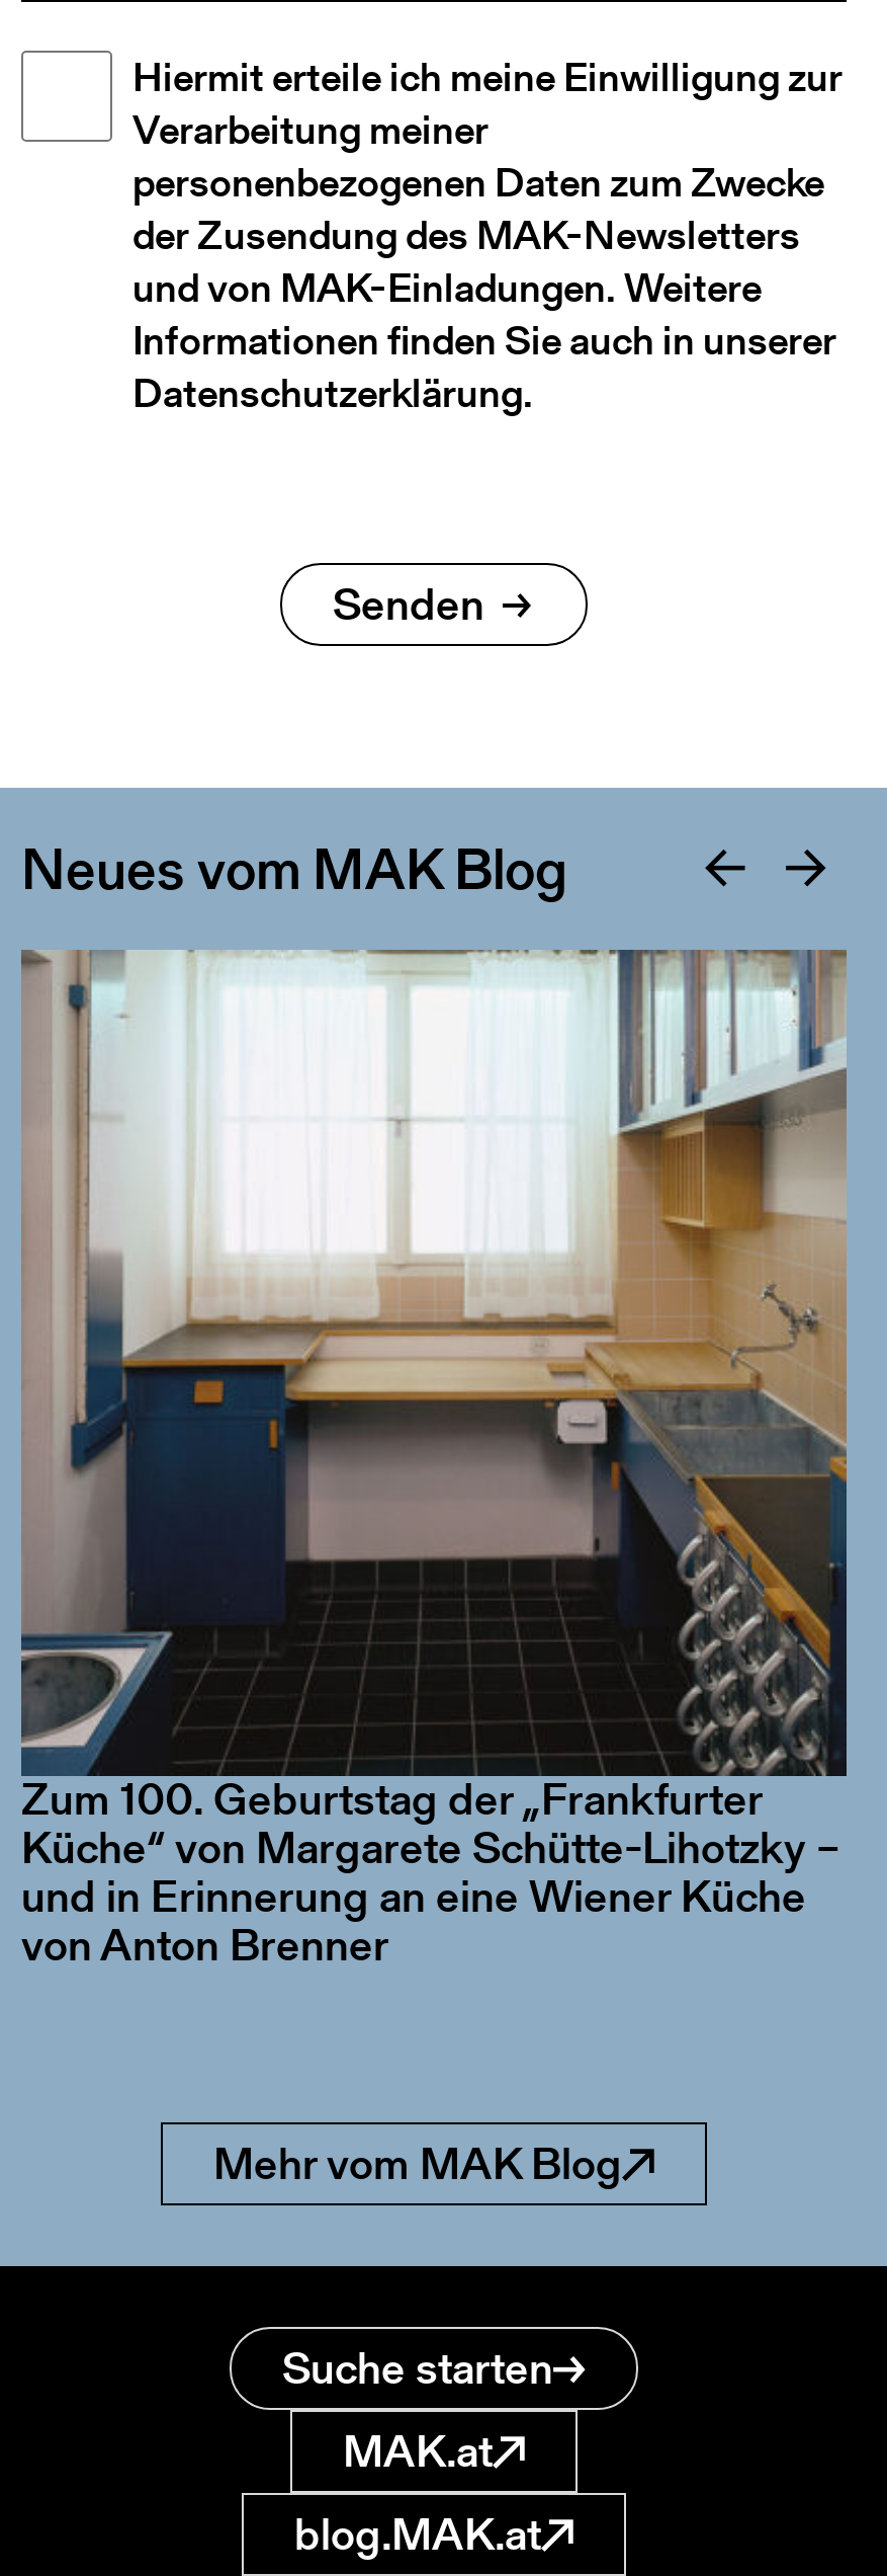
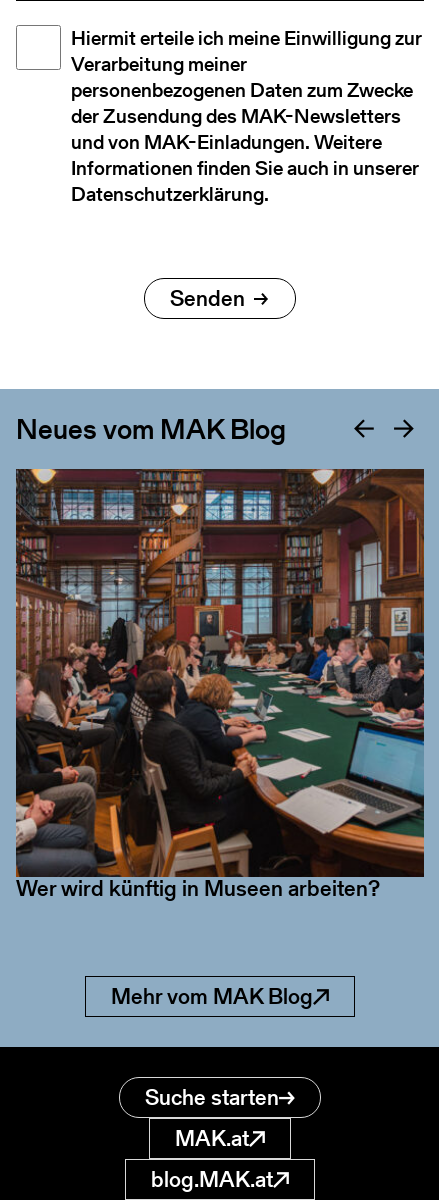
- [image]
+ [image]

- Zum 100. Geburtstag der „Frankfurter
- Küche“ von Margarete Schütte-Lihotzky –
- und in Erinnerung an eine Wiener Küche
- von Anton Brenner
+ Wer wird künftig in Museen arbeiten?
